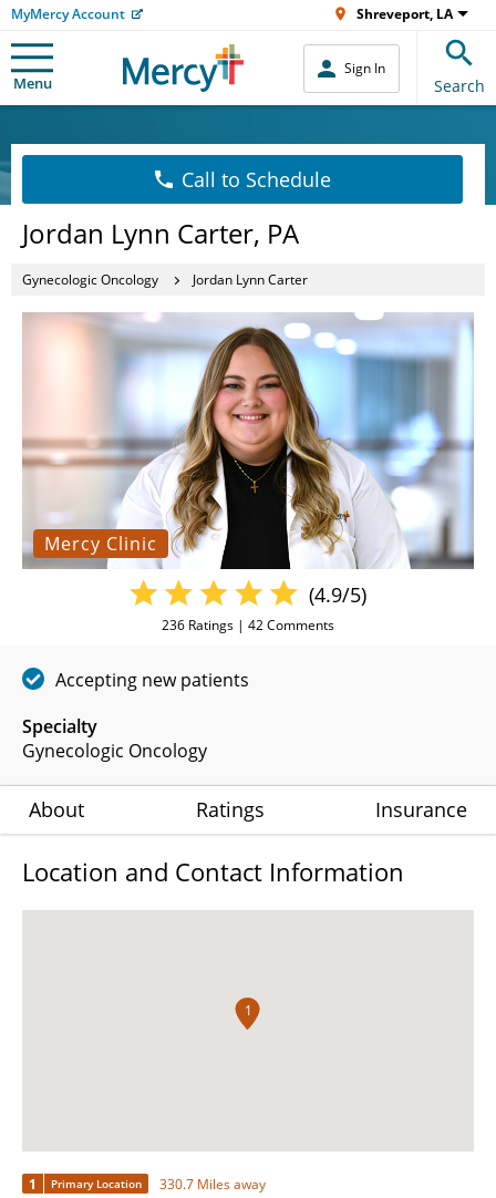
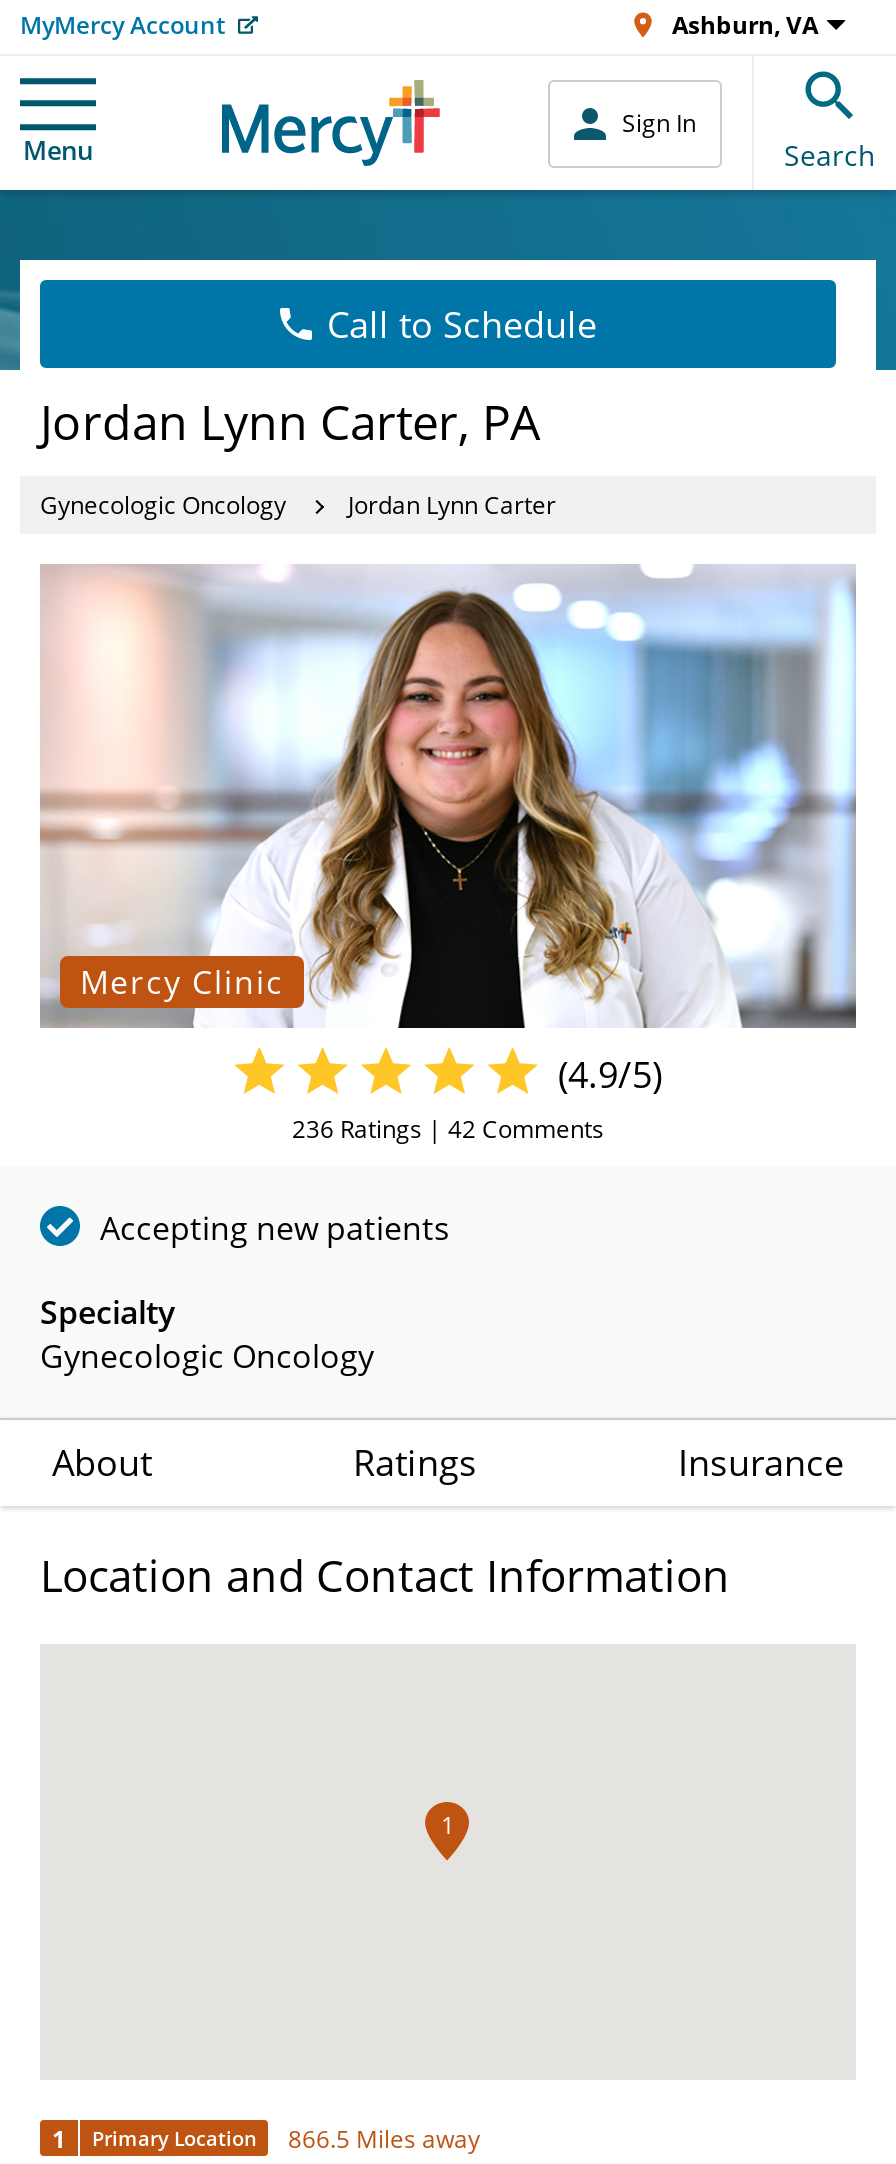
- Shreveport, LA
+ Ashburn, VA

- 1 Primary Location 330.7 Miles away
+ 1 Primary Location 866.5 Miles away
